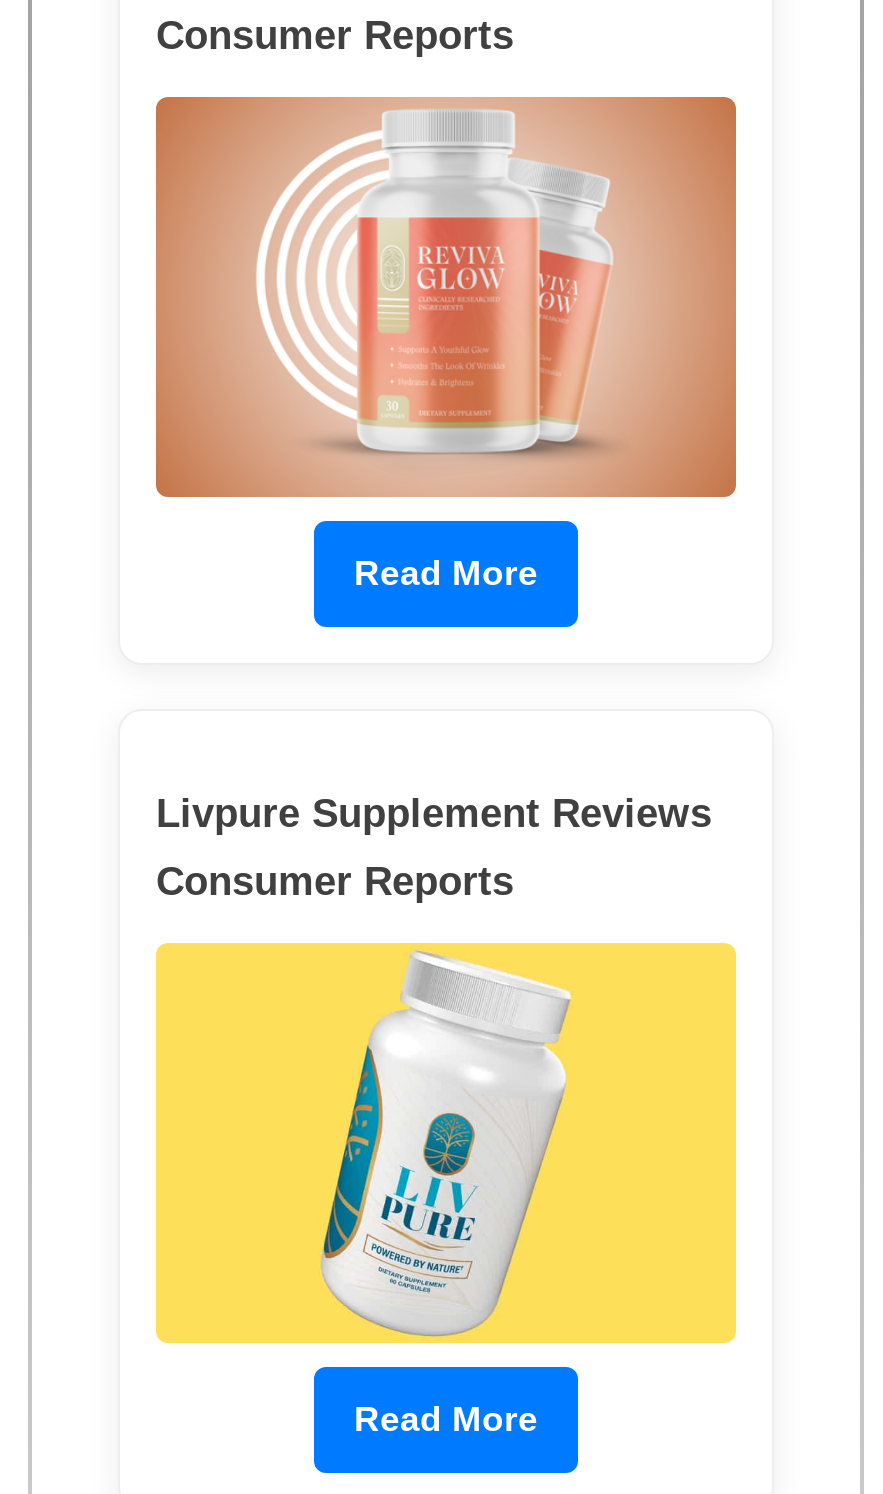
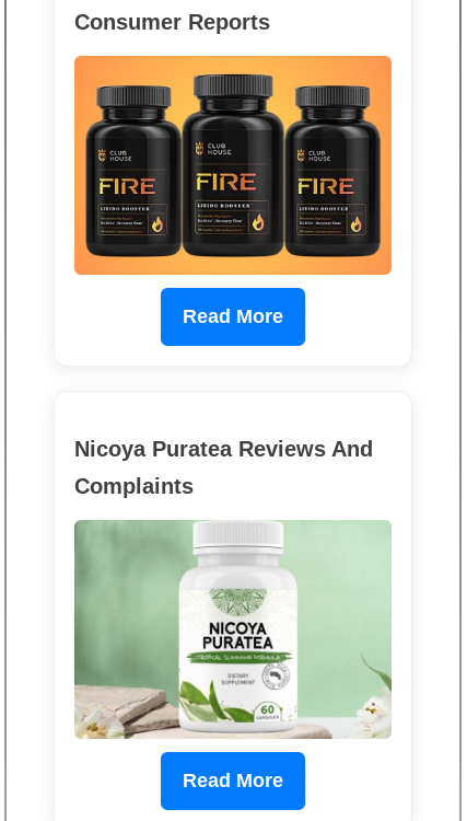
- [image]
+ [image]

- Livpure Supplement Reviews
+ Nicoya Puratea Reviews And

- Consumer Reports
+ Complaints

- [image]
+ [image]
